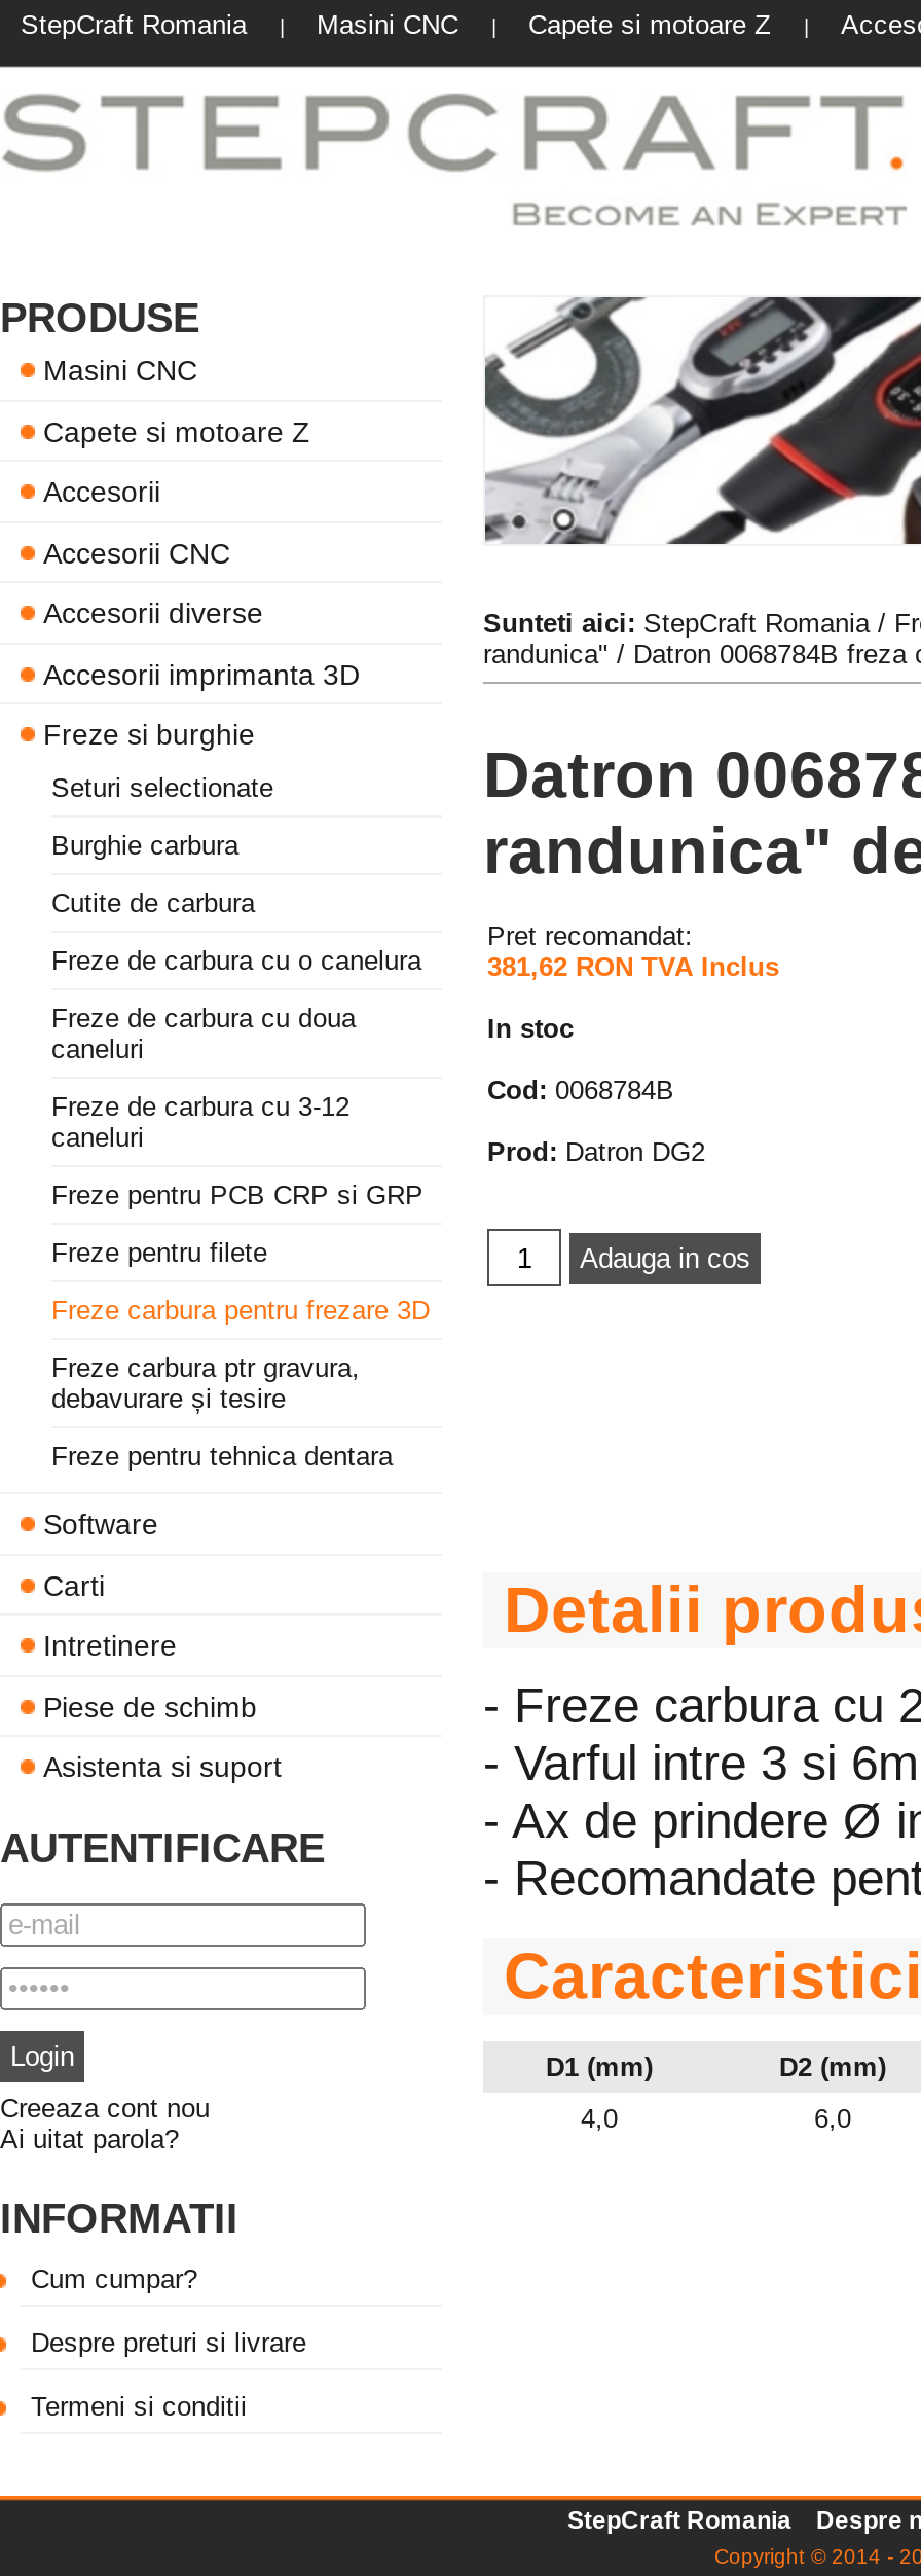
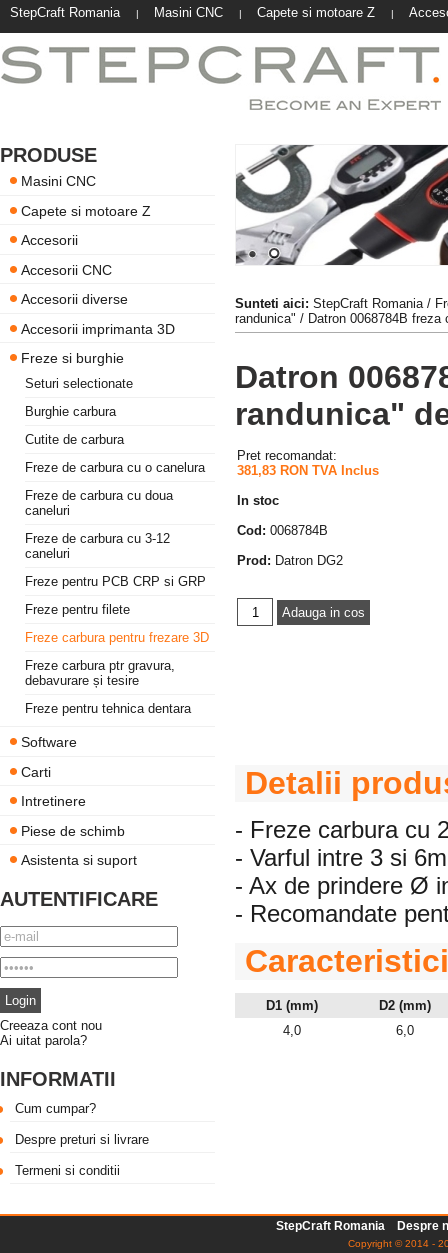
- 381,62 RON TVA Inclus
+ 381,83 RON TVA Inclus
